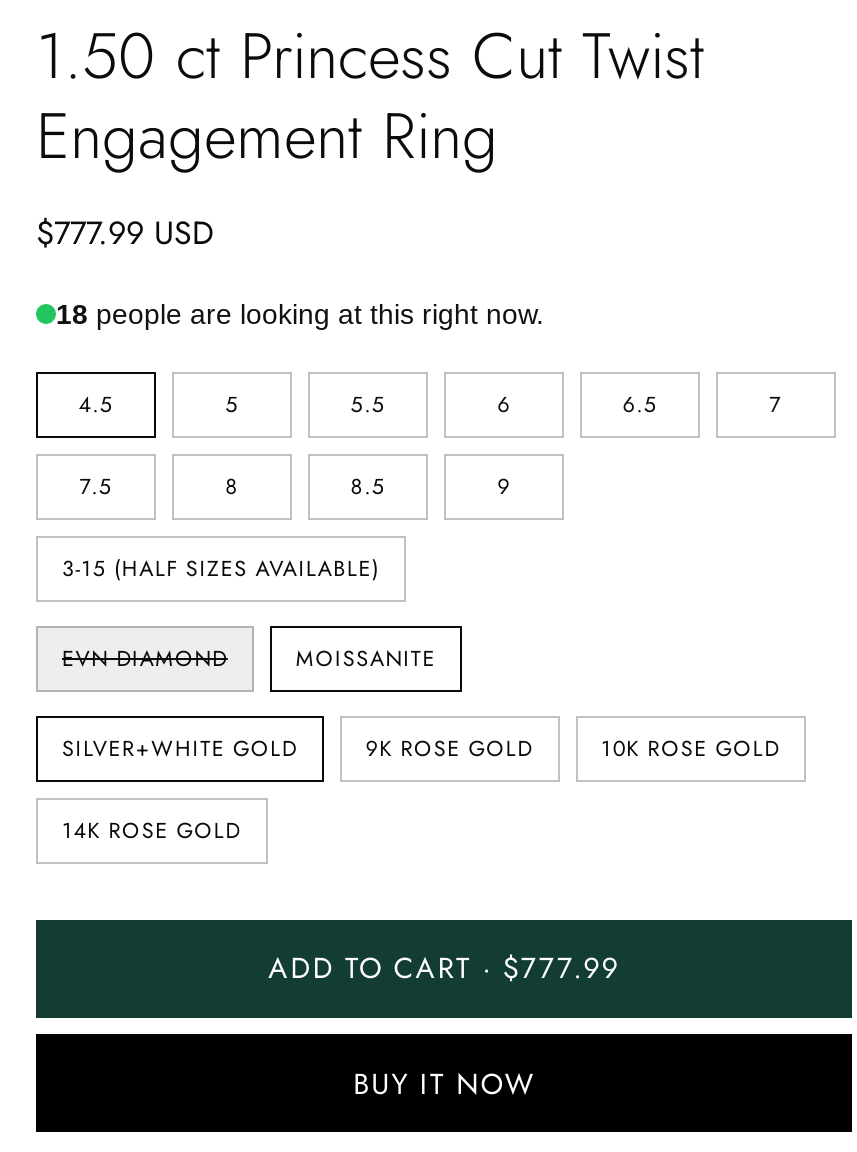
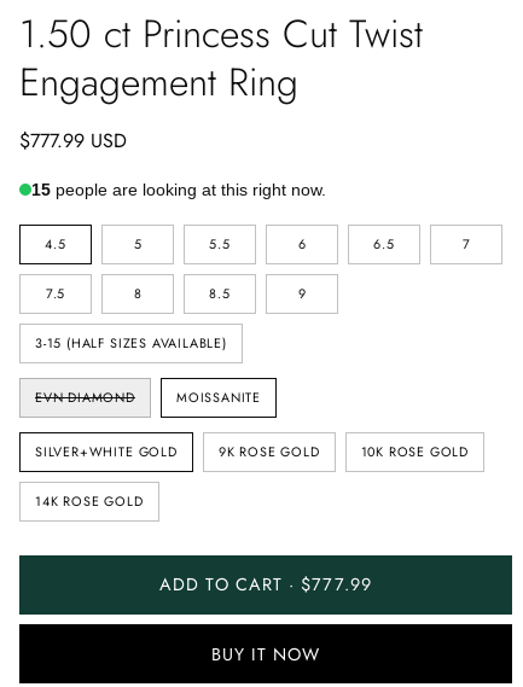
- 18 people are looking at this right now.
+ 15 people are looking at this right now.
